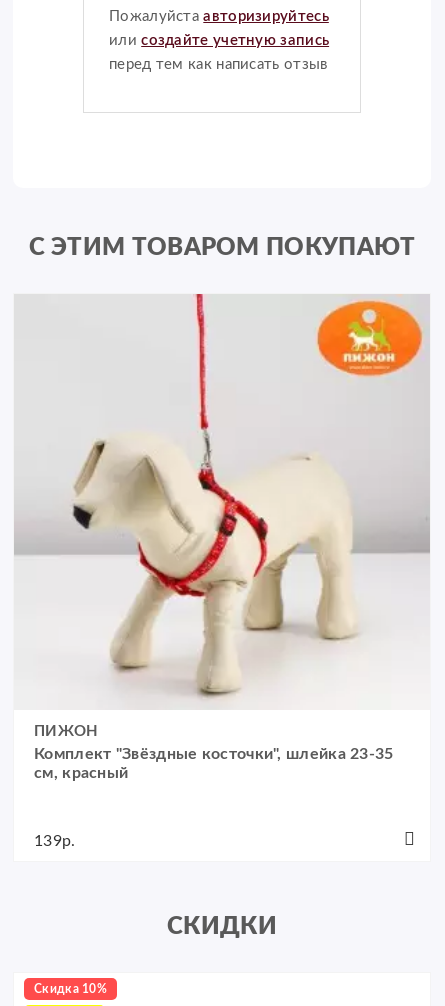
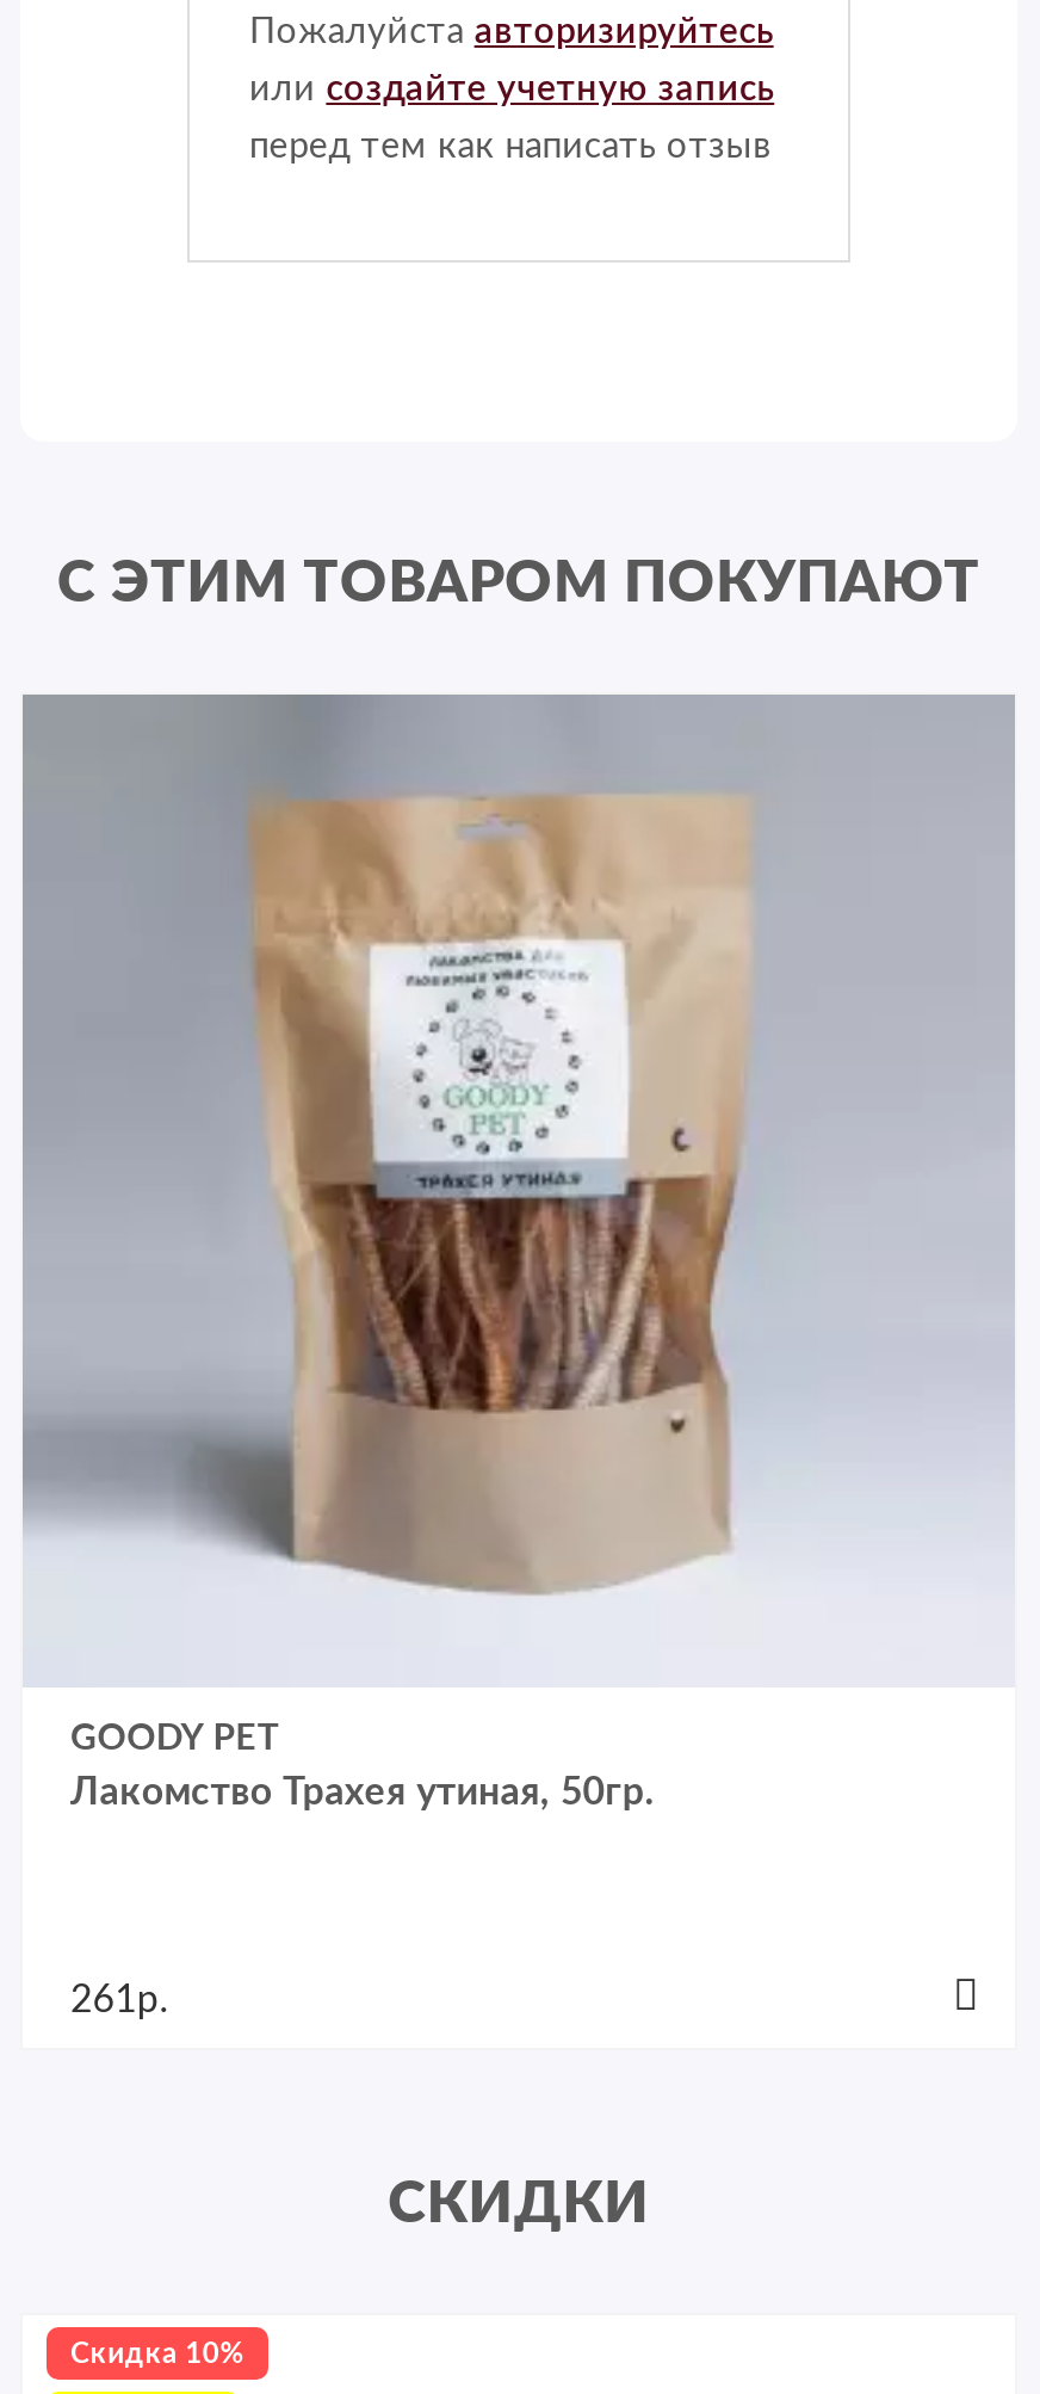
- [image]
- ПИЖОН
- Комплект "Звёздные косточки", шлейка 23-35
- см, красный
+ [image]
+ GOODY PET
+ Лакомство Трахея утиная, 50гр.

- 139р.
+ 261р.
